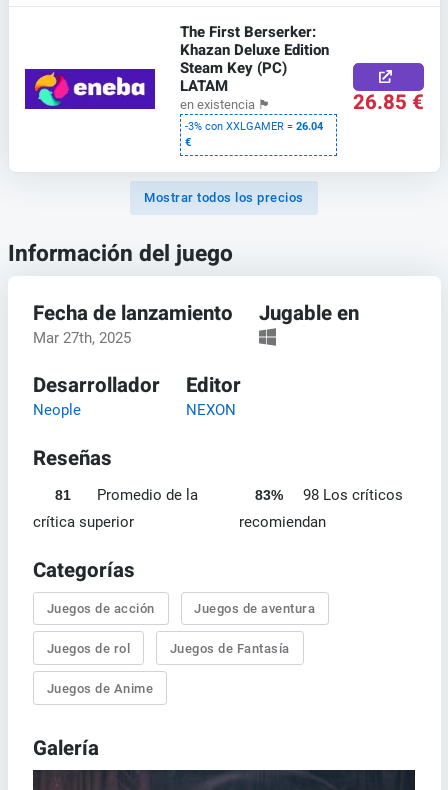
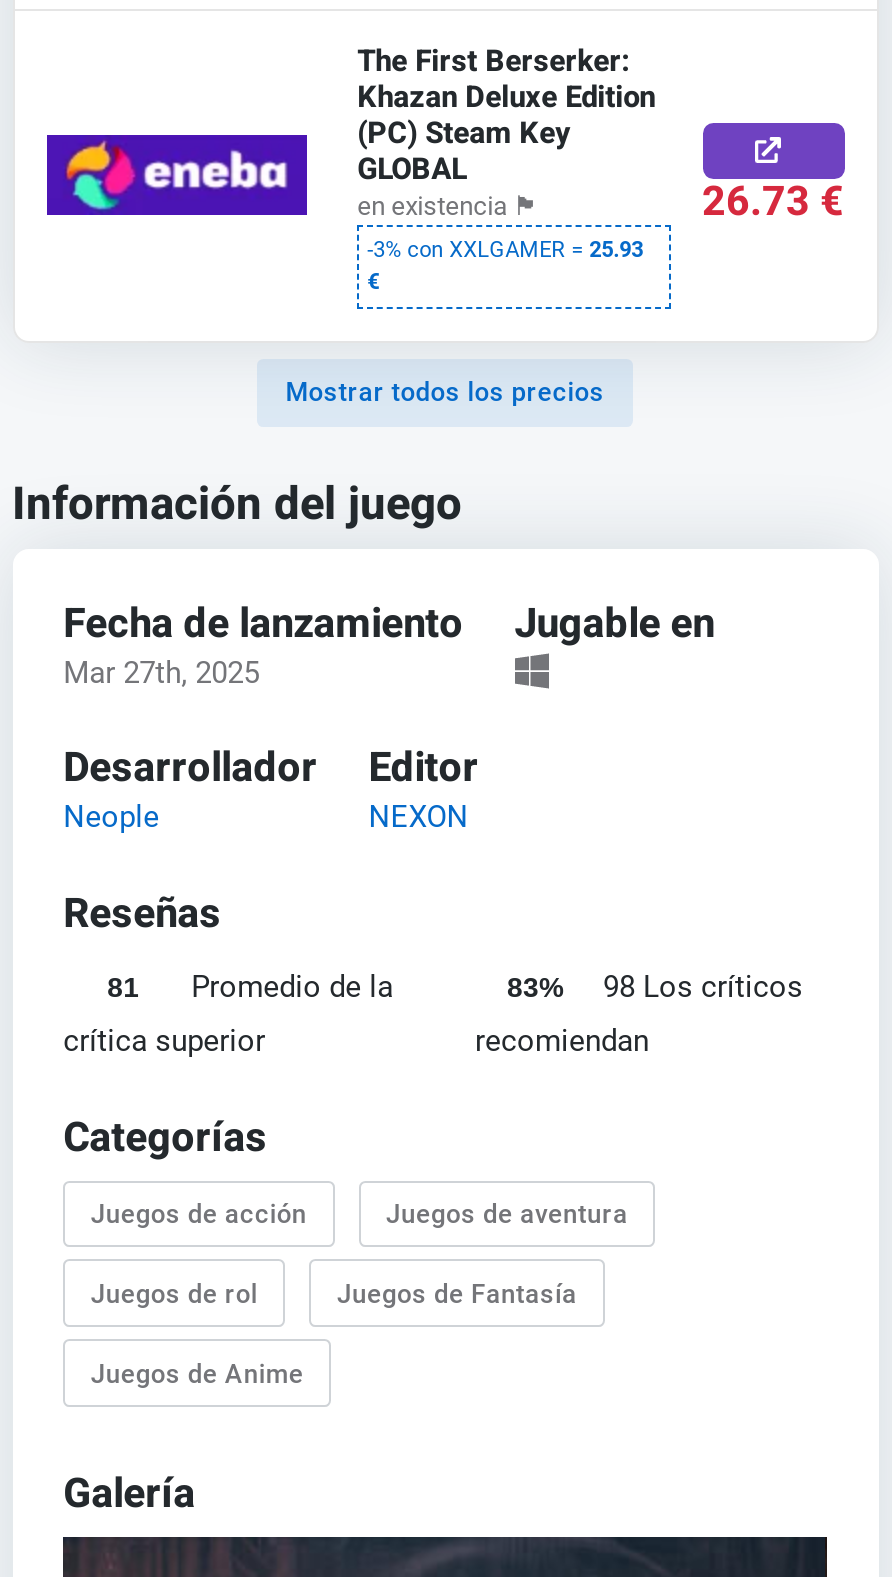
- Steam Key (PC)
- LATAM
+ (PC) Steam Key
+ GLOBAL

- 26.85 €
+ 26.73 €

- -3% con XXLGAMER = 26.04
+ -3% con XXLGAMER = 25.93
